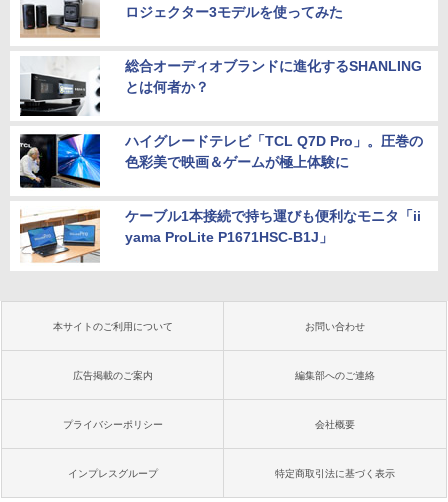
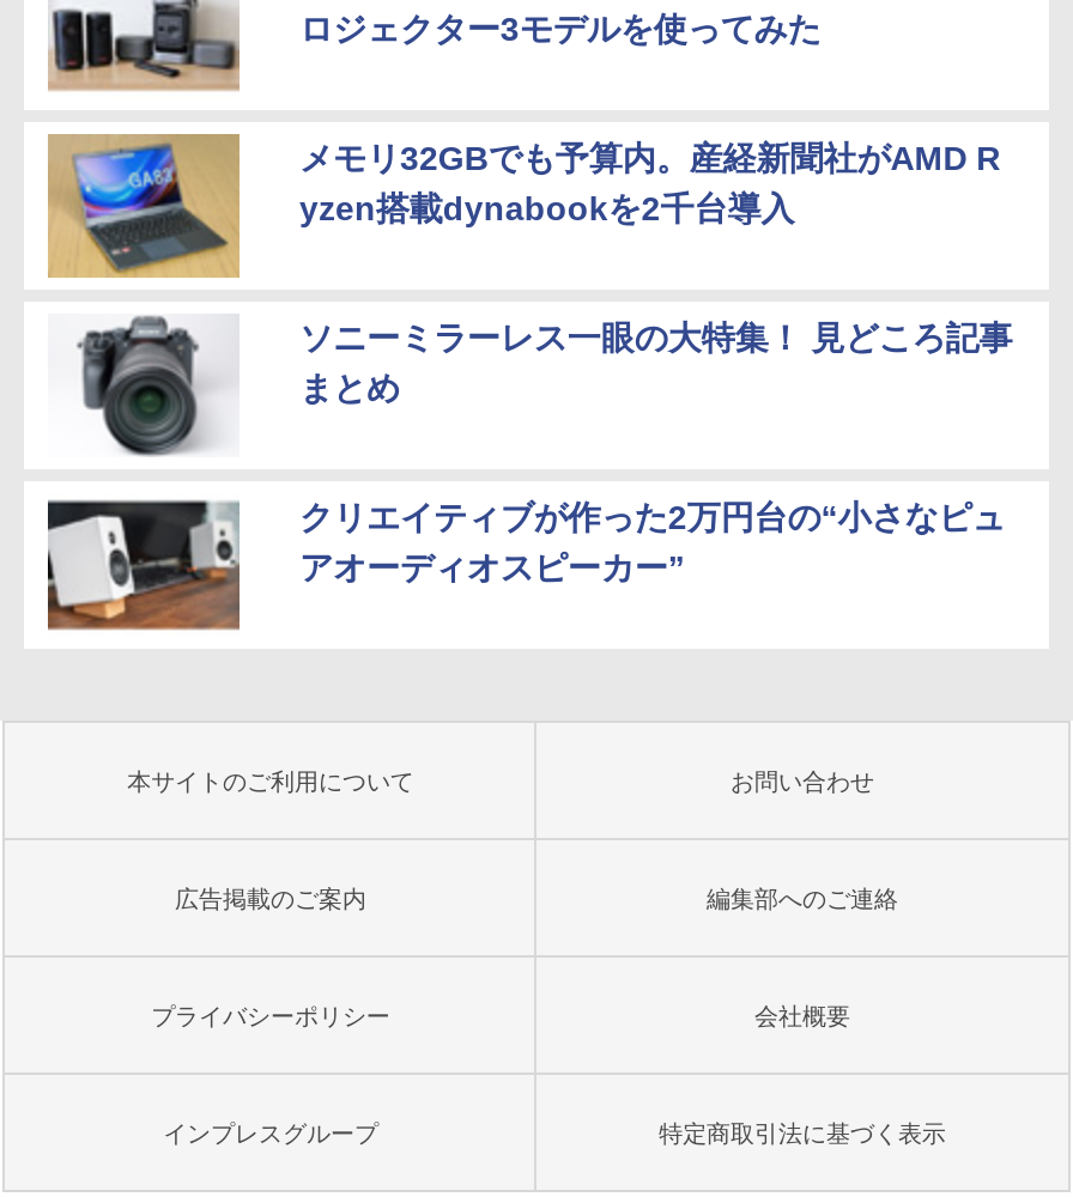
- [image]
- 総合オーディオブランドに進化するSHANLING
- とは何者か？
+ [image]
+ メモリ32GBでも予算内。産経新聞社がAMD R
+ yzen搭載dynabookを2千台導入

- [image]
- ハイグレードテレビ「TCL Q7D Pro」。圧巻の
- 色彩美で映画＆ゲームが極上体験に
+ [image]
+ ソニーミラーレス一眼の大特集！ 見どころ記事
+ まとめ

- [image]
- ケーブル1本接続で持ち運びも便利なモニタ「ii
- yama ProLite P1671HSC-B1J」
+ [image]
+ クリエイティブが作った2万円台の“小さなピュ
+ アオーディオスピーカー”
